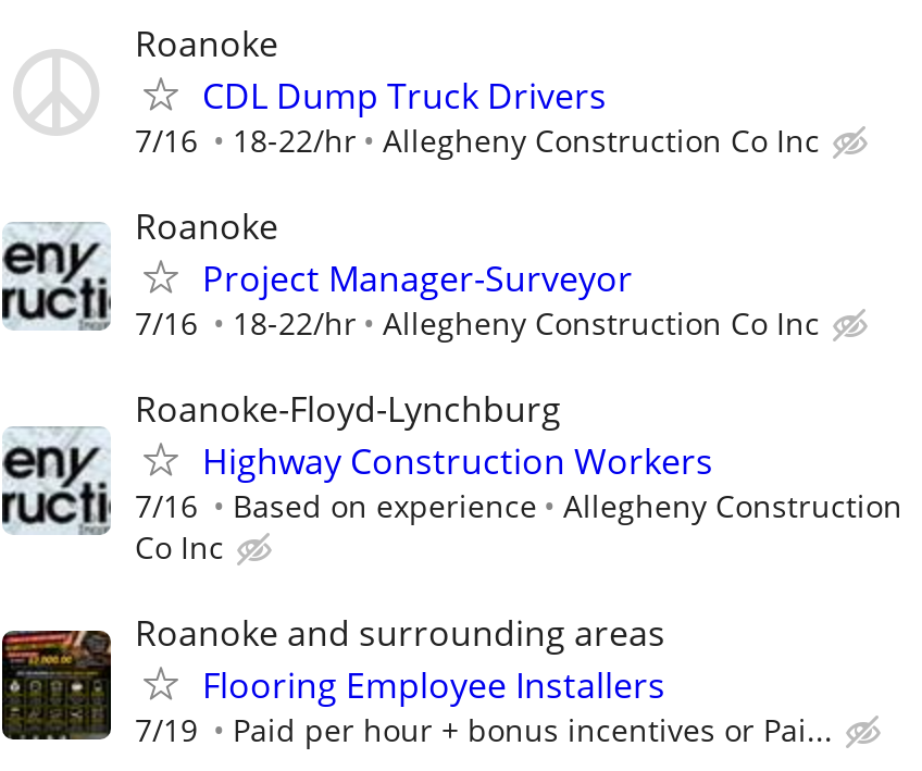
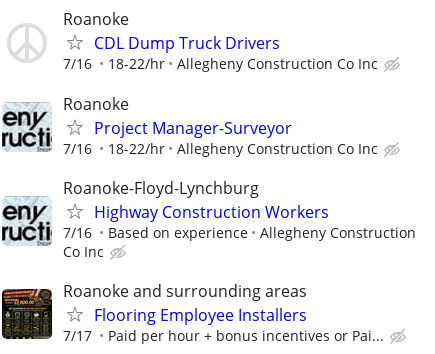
- 7/19 Paid per hour + bonus incentives or Pai...
+ 7/17 Paid per hour + bonus incentives or Pai...
